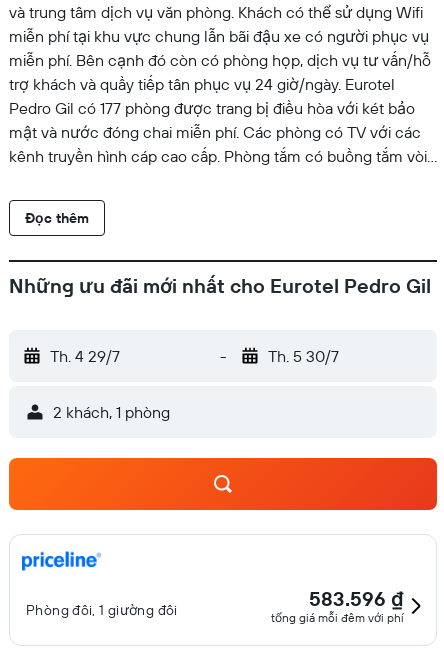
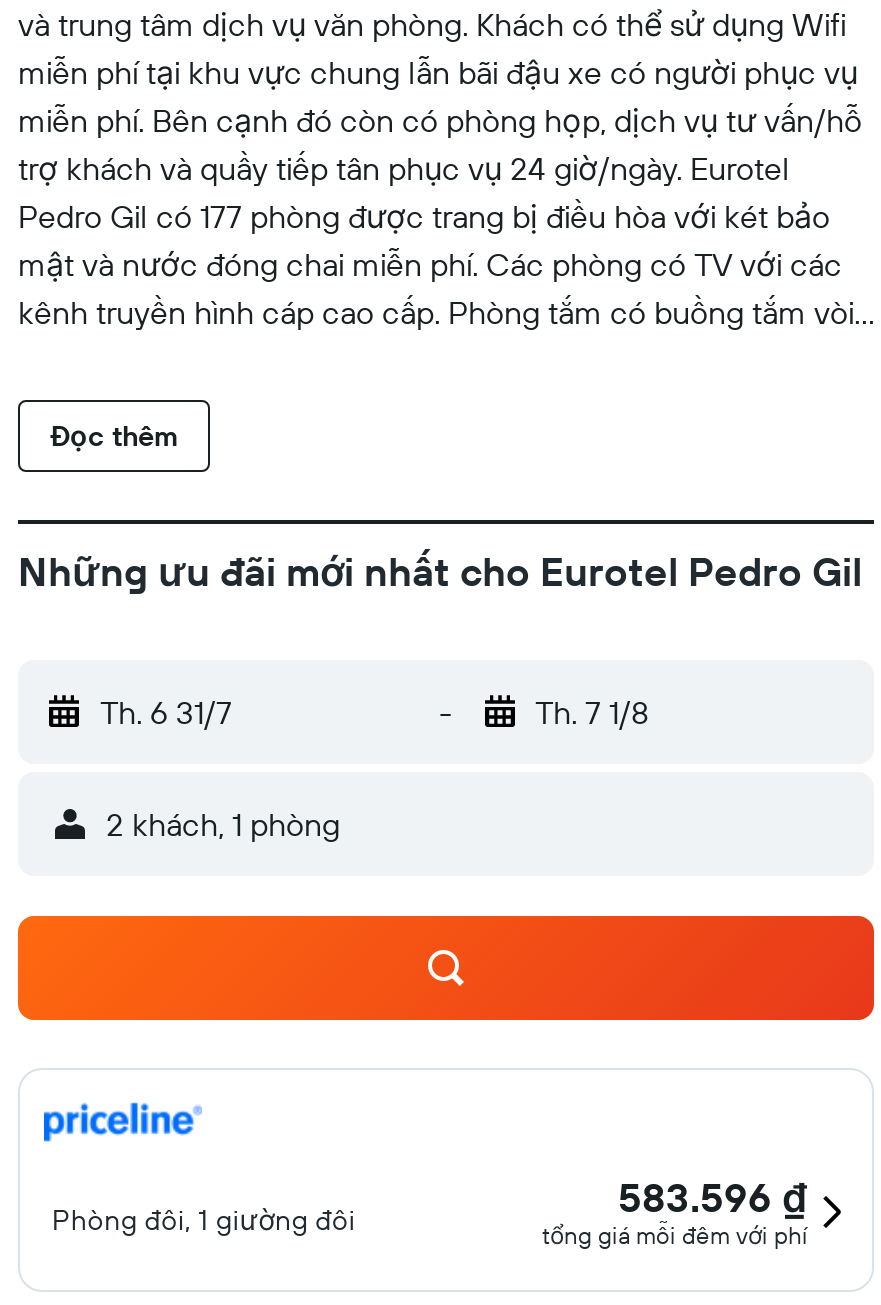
- Th. 4 29/7
+ Th. 6 31/7

- Th. 5 30/7
+ Th. 7 1/8
